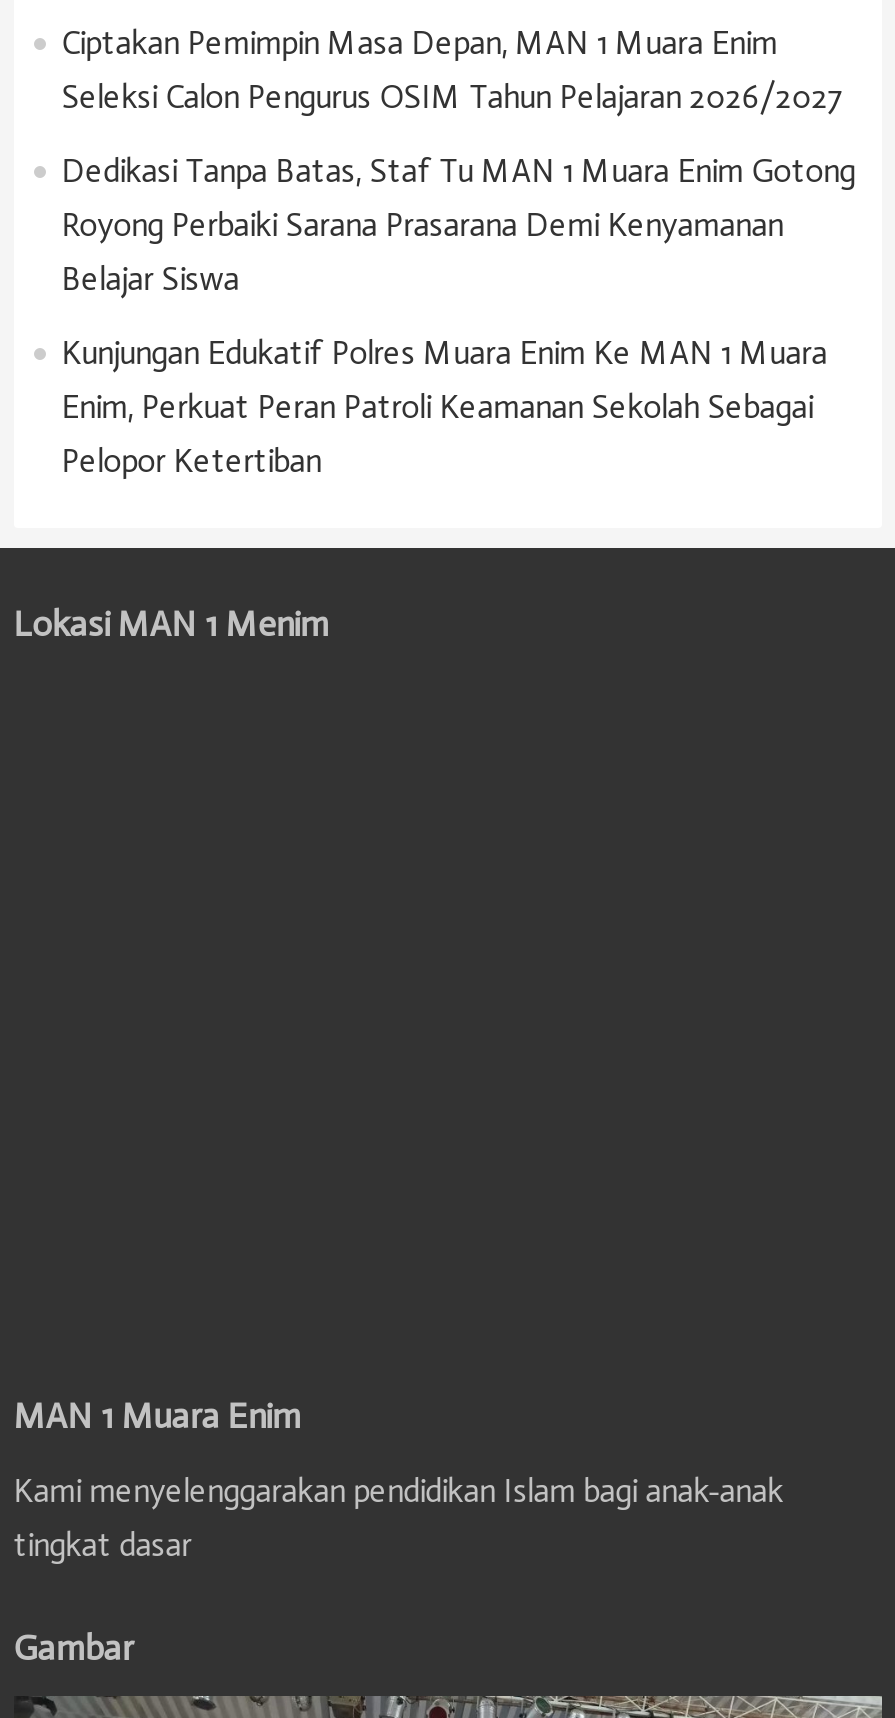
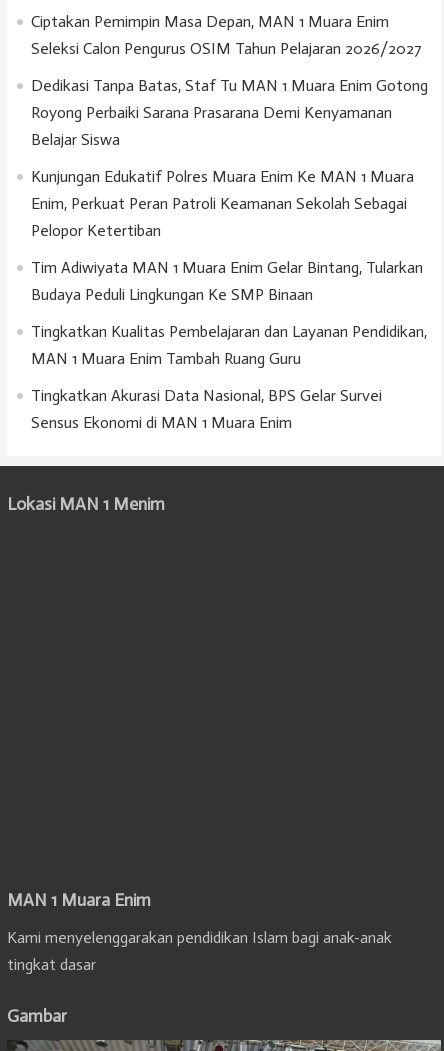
+ Tim Adiwiyata MAN 1 Muara Enim Gelar Bintang, Tularkan
+ Budaya Peduli Lingkungan Ke SMP Binaan
+ Tingkatkan Kualitas Pembelajaran dan Layanan Pendidikan,
+ MAN 1 Muara Enim Tambah Ruang Guru
+ Tingkatkan Akurasi Data Nasional, BPS Gelar Survei
+ Sensus Ekonomi di MAN 1 Muara Enim
